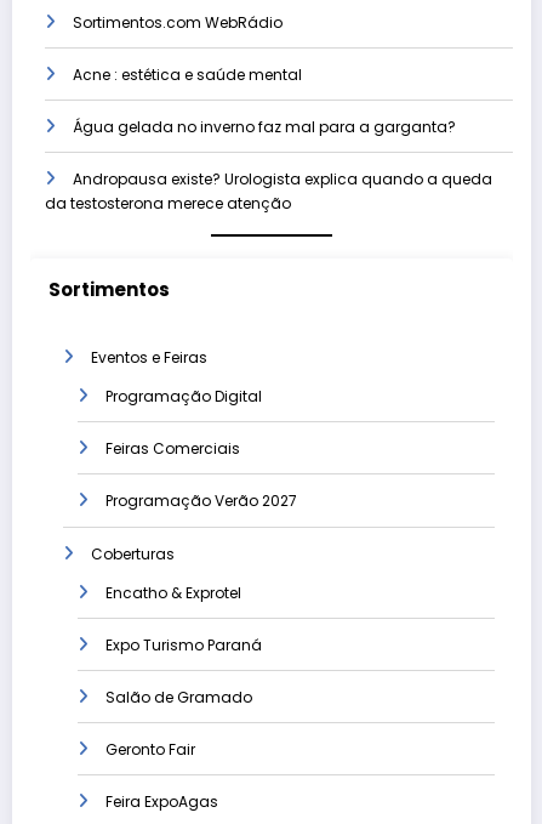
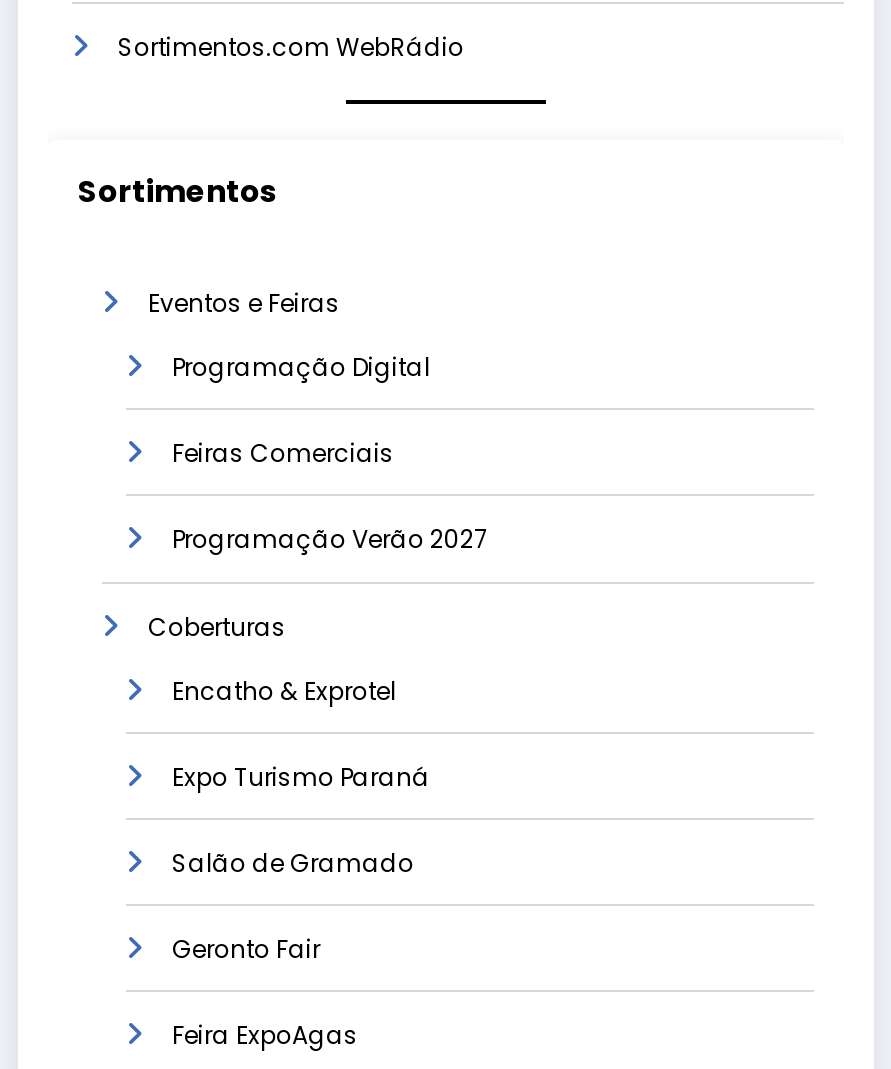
- Acne : estética e saúde mental
- Água gelada no inverno faz mal para a garganta?
- Andropausa existe? Urologista explica quando a queda
- da testosterona merece atenção
